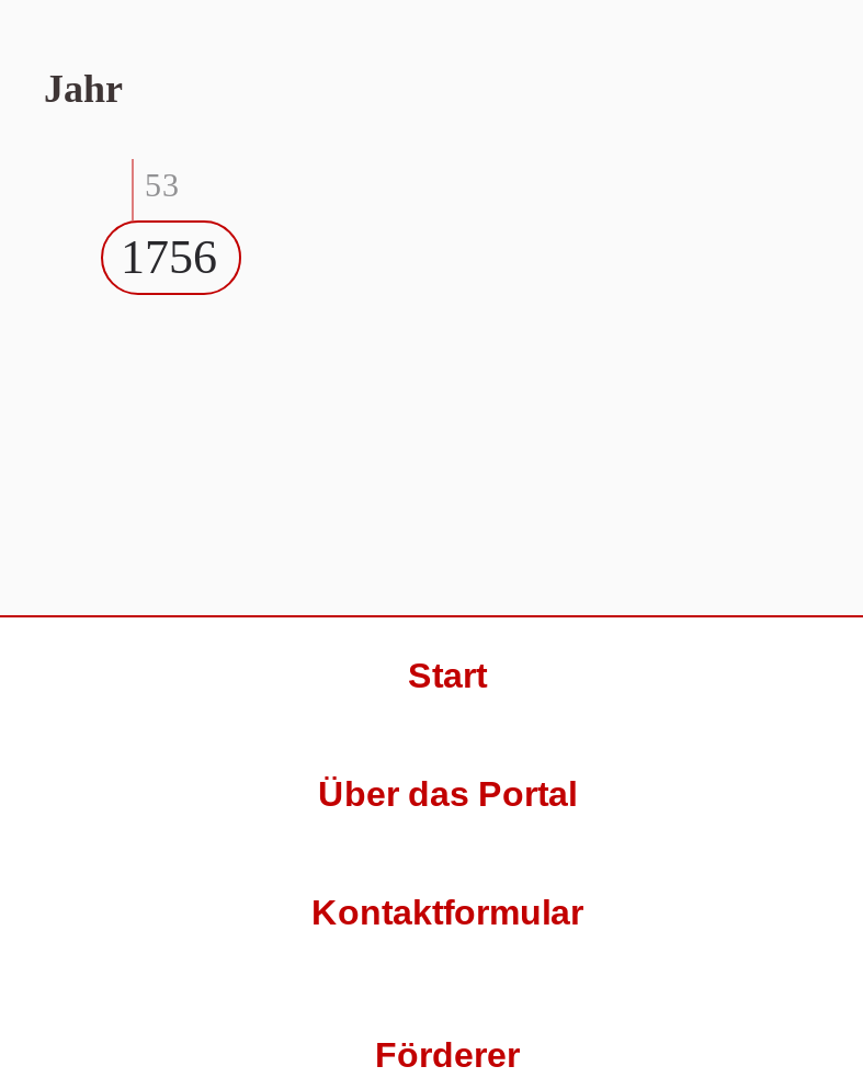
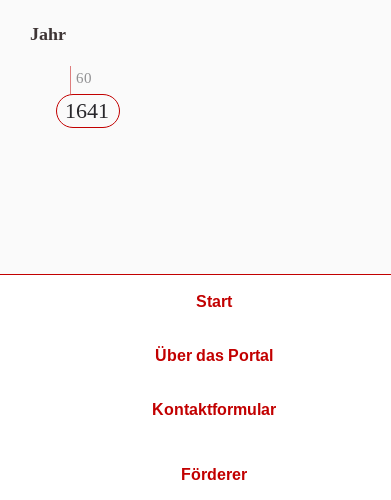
- 53
+ 60

- 1756
+ 1641
